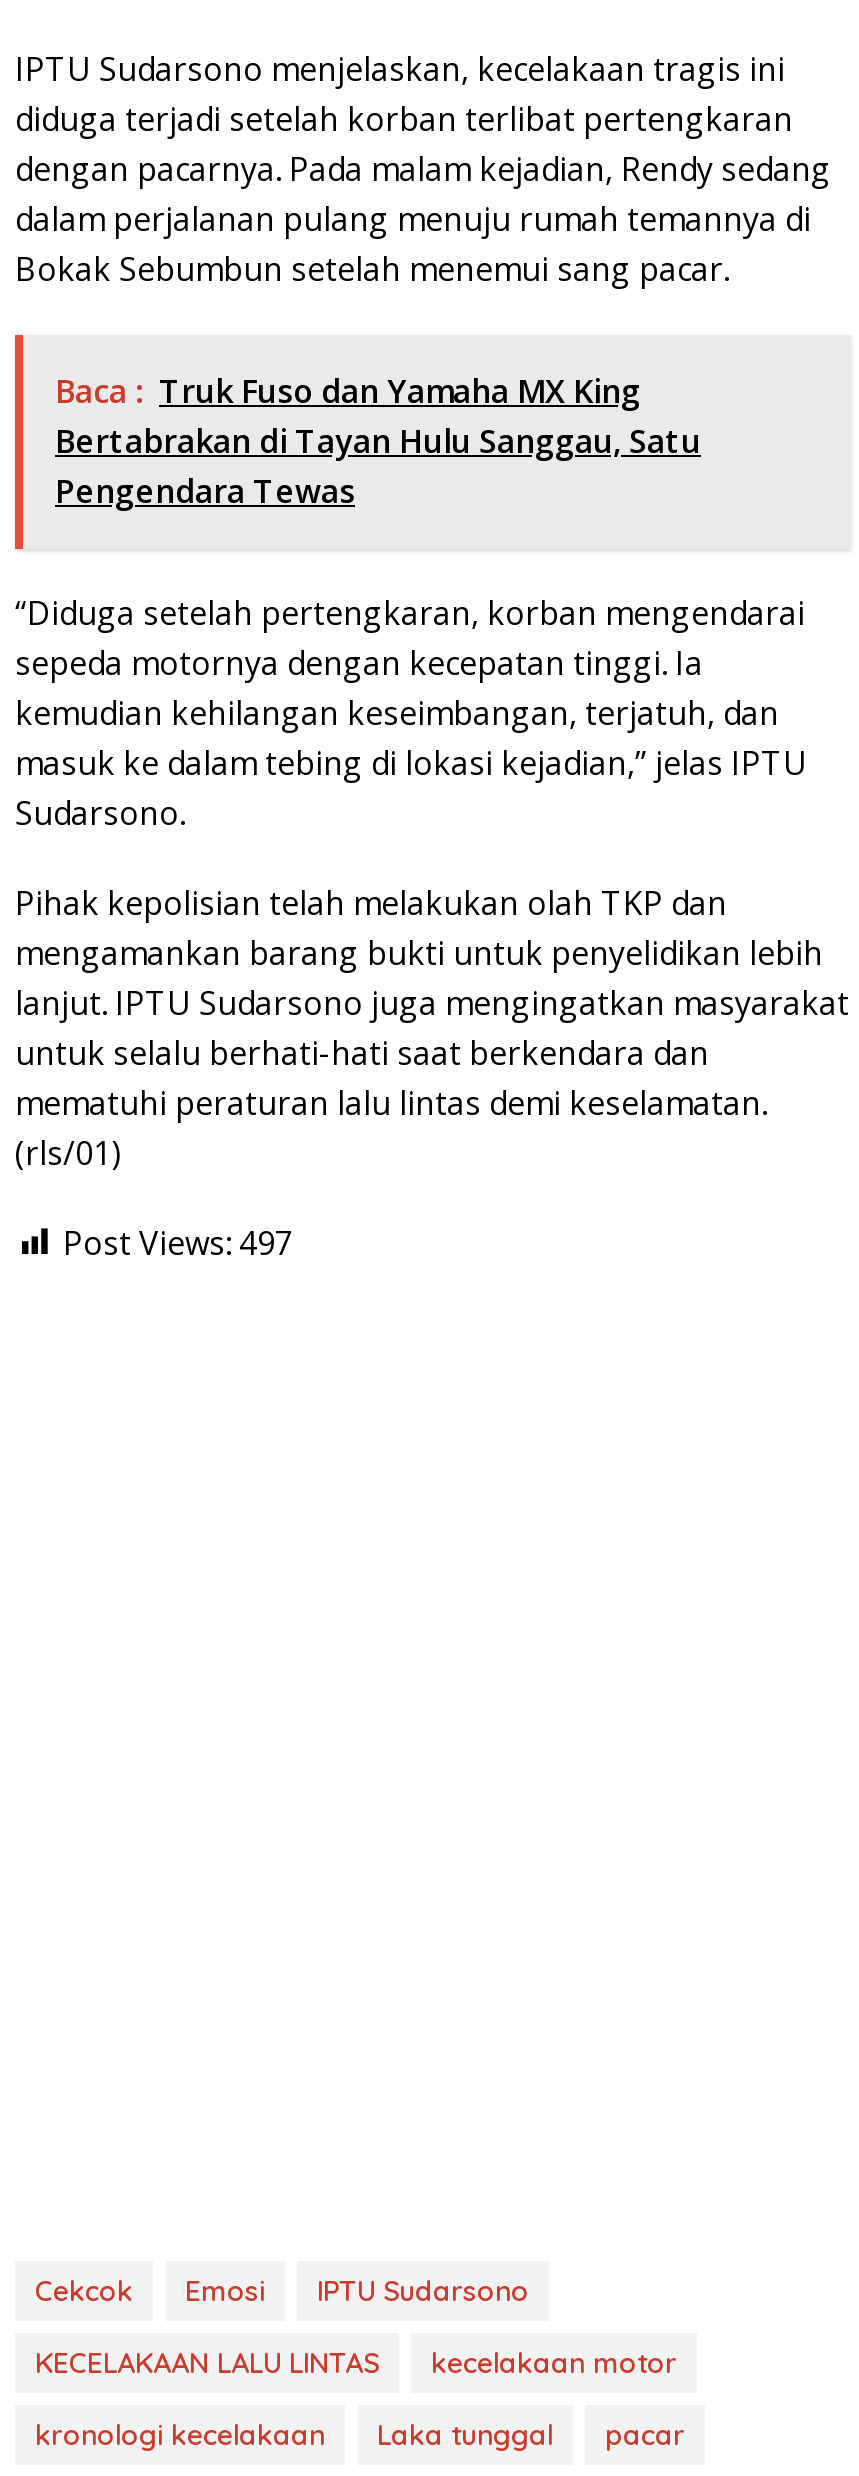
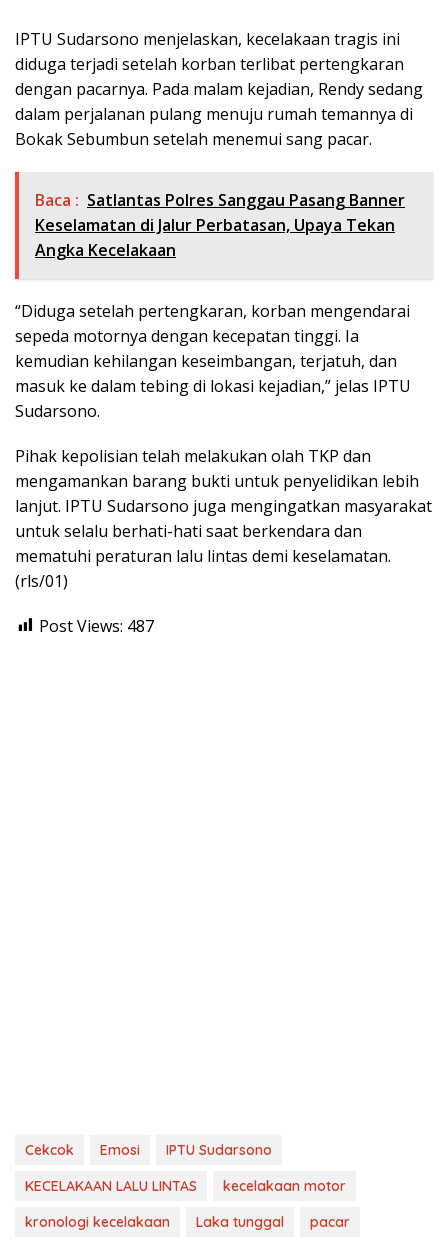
- Baca : Truk Fuso dan Yamaha MX King
- Bertabrakan di Tayan Hulu Sanggau, Satu
- Pengendara Tewas
+ Baca : Satlantas Polres Sanggau Pasang Banner
+ Keselamatan di Jalur Perbatasan, Upaya Tekan
+ Angka Kecelakaan

- Post Views: 497
+ Post Views: 487
